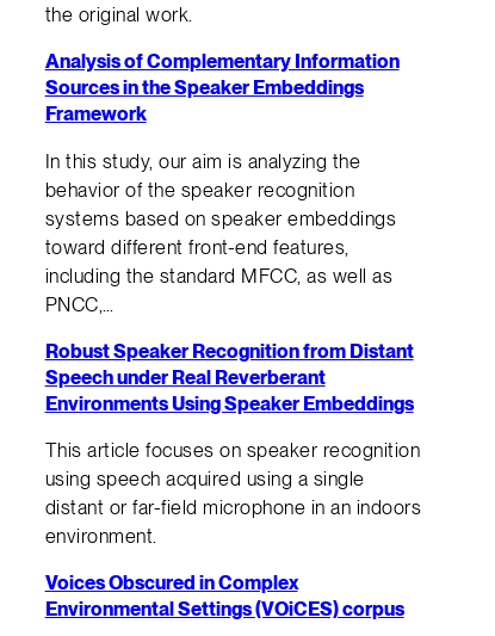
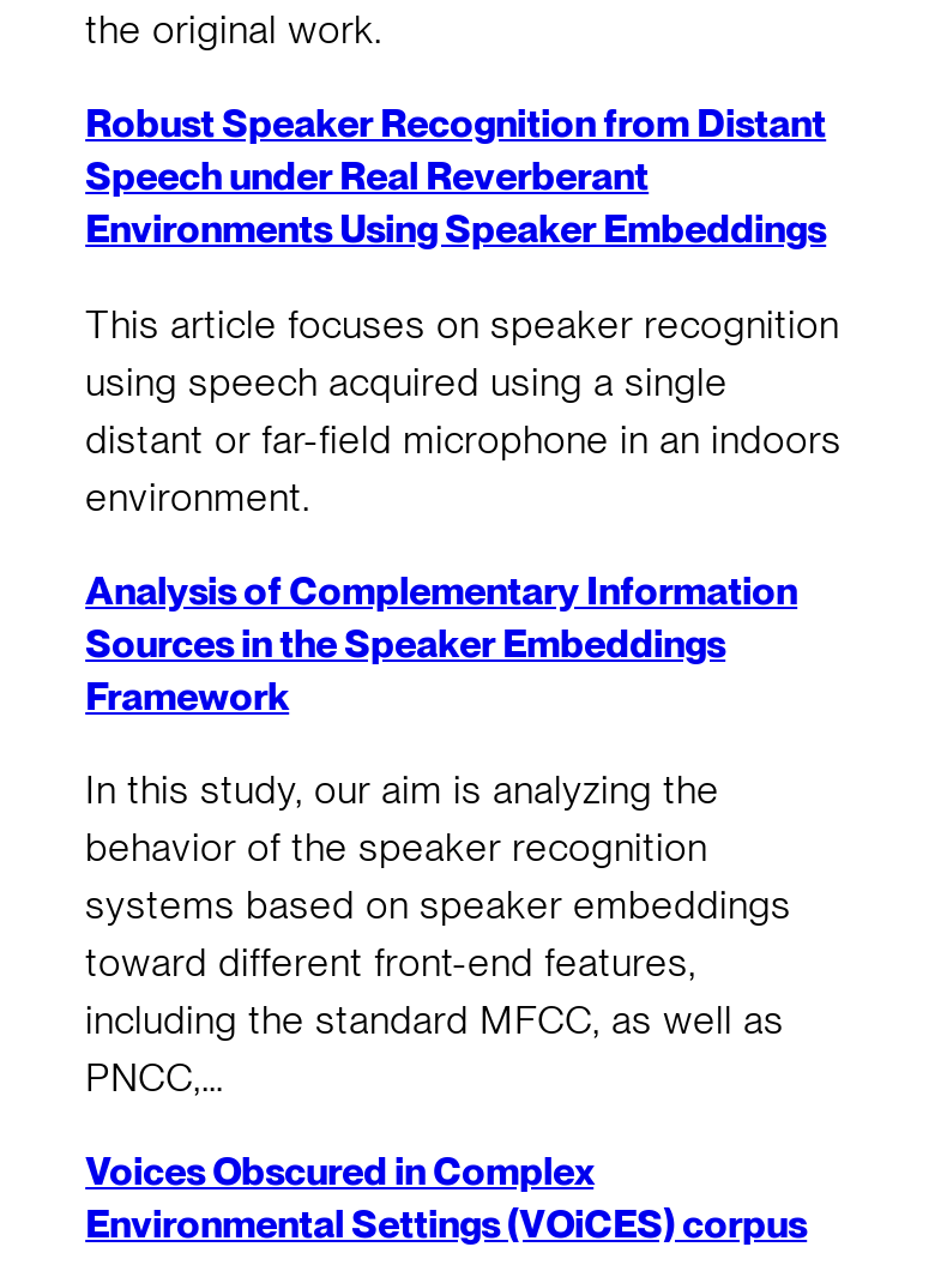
moved down: Analysis of Complementary Information | Sources in the Speaker Embeddings | Framework | ... | including the standard MFCC, as well as | PNCC,…

moved up: Robust Speaker Recognition from Distant | Speech under Real Reverberant | Environments Using Speaker Embeddings | This article focuses on speaker recognition | using speech acquired using a single | distant or far-field microphone in an indoors | environment.
